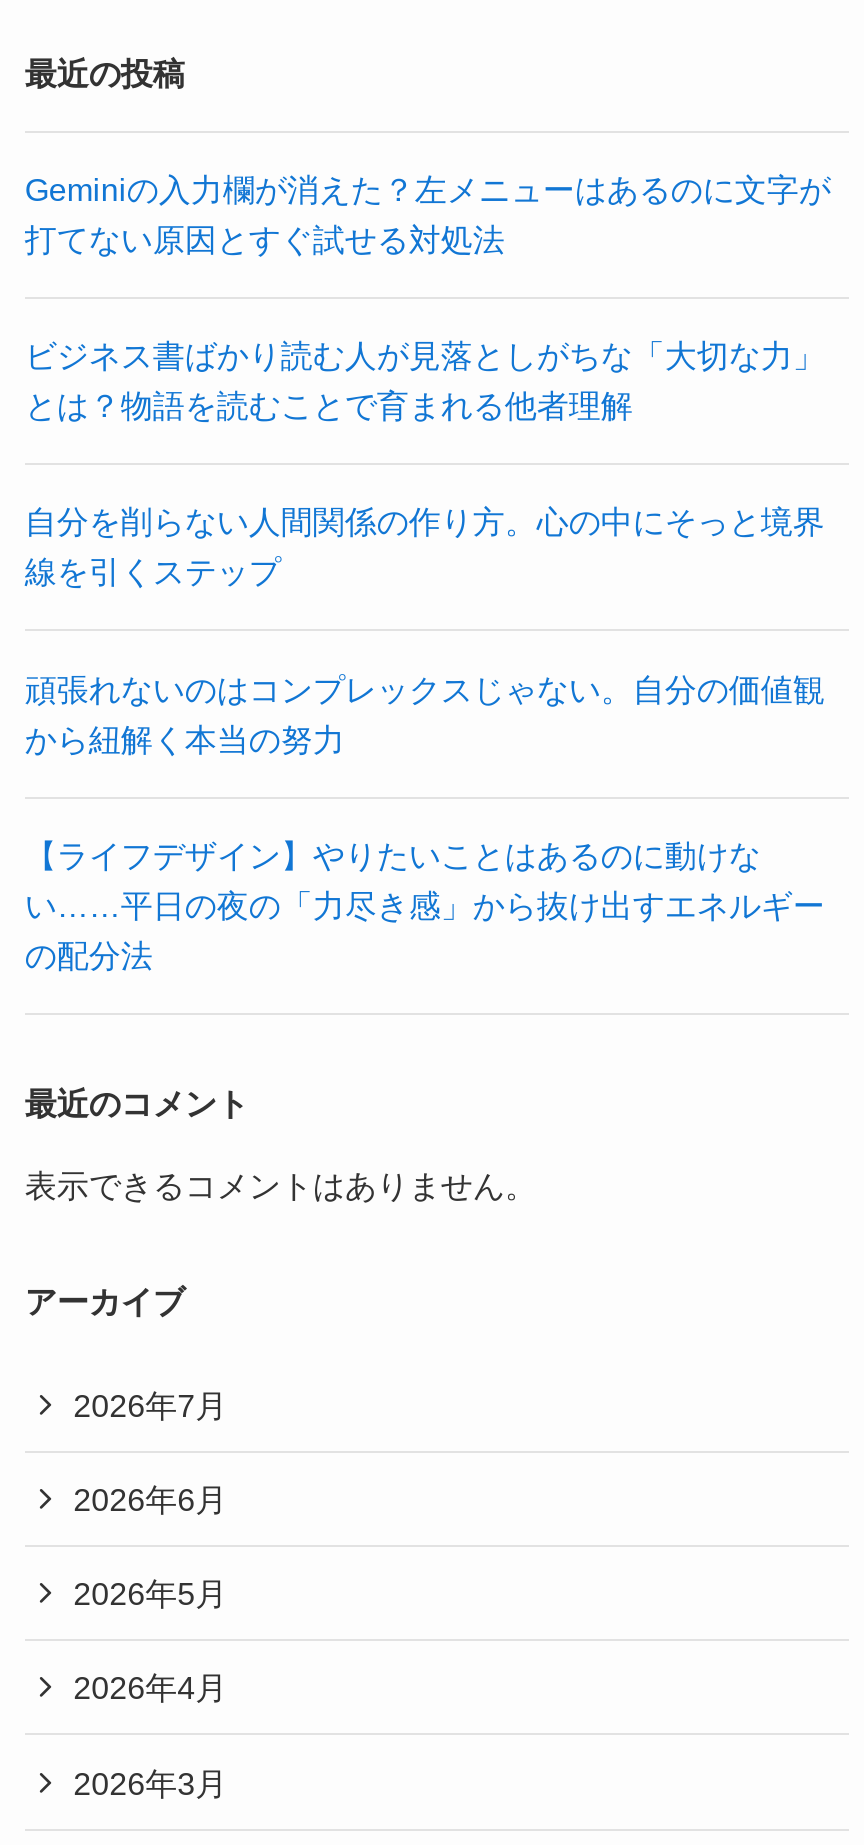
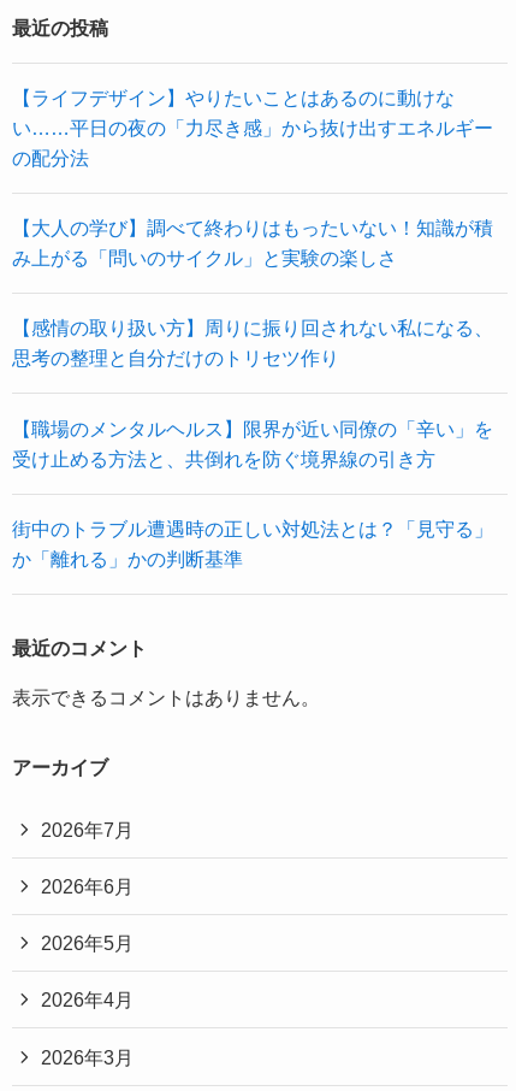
- Geminiの入力欄が消えた？左メニューはあるのに文字が
- 打てない原因とすぐ試せる対処法
- ビジネス書ばかり読む人が見落としがちな「大切な力」
- とは？物語を読むことで育まれる他者理解
- 自分を削らない人間関係の作り方。心の中にそっと境界
- 線を引くステップ
- 頑張れないのはコンプレックスじゃない。自分の価値観
- から紐解く本当の努力

moved up: 【ライフデザイン】やりたいことはあるのに動けな | い……平日の夜の「力尽き感」から抜け出すエネルギー | の配分法

+ 【大人の学び】調べて終わりはもったいない！知識が積
+ み上がる「問いのサイクル」と実験の楽しさ
+ 【感情の取り扱い方】周りに振り回されない私になる、
+ 思考の整理と自分だけのトリセツ作り
+ 【職場のメンタルヘルス】限界が近い同僚の「辛い」を
+ 受け止める方法と、共倒れを防ぐ境界線の引き方
+ 街中のトラブル遭遇時の正しい対処法とは？「見守る」
+ か「離れる」かの判断基準
